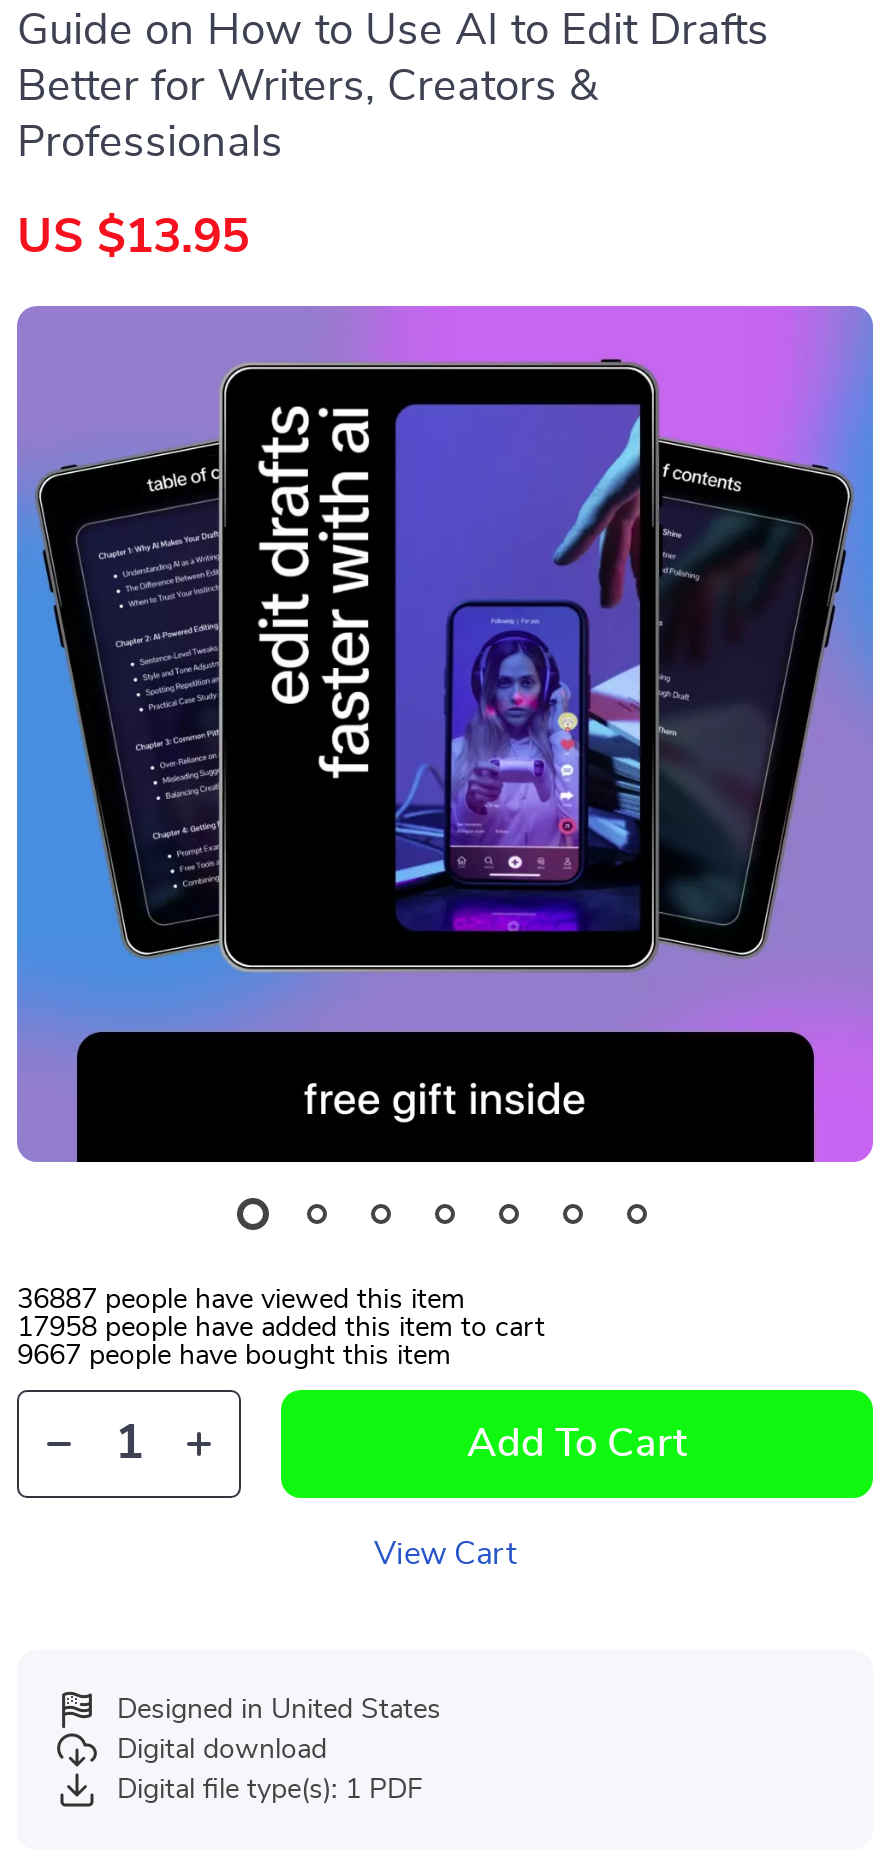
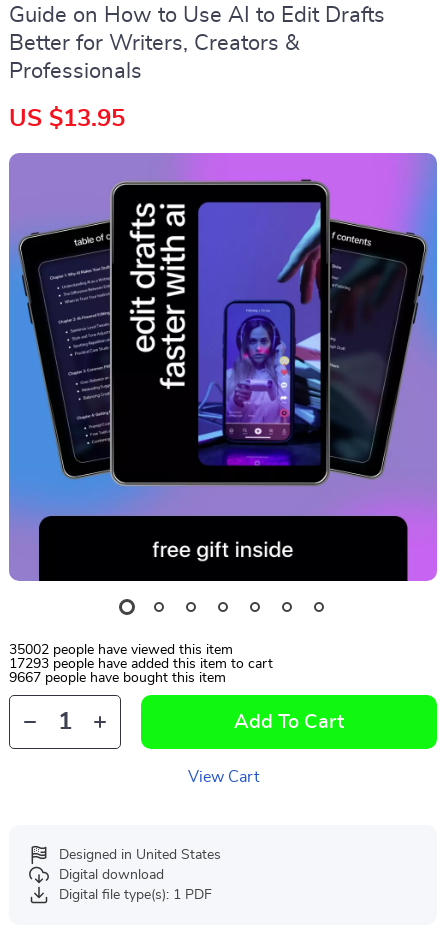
- 36887 people have viewed this item
+ 35002 people have viewed this item

- 17958 people have added this item to cart
+ 17293 people have added this item to cart
